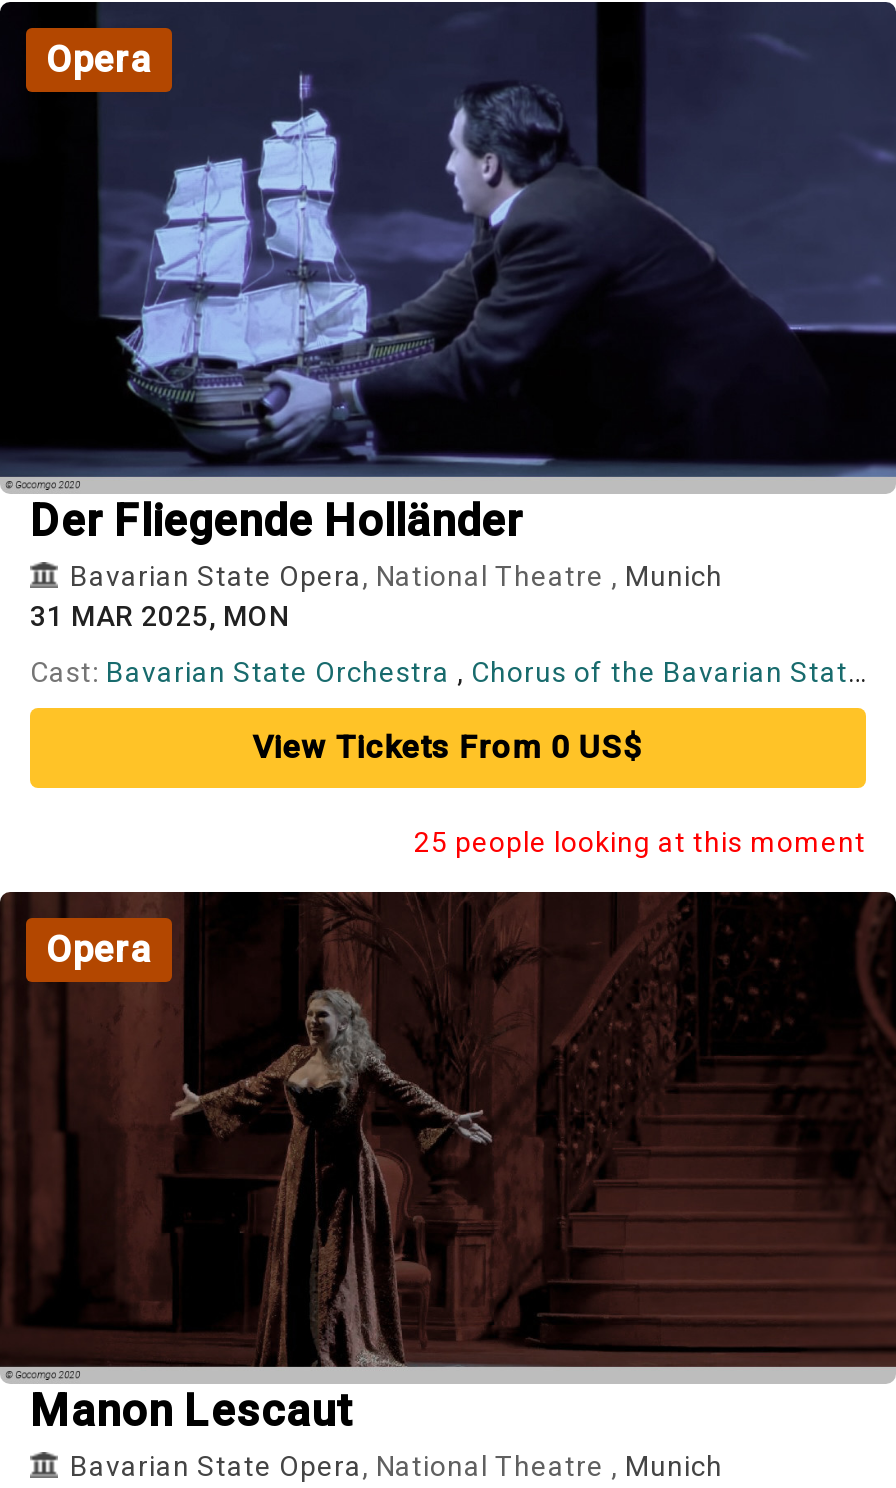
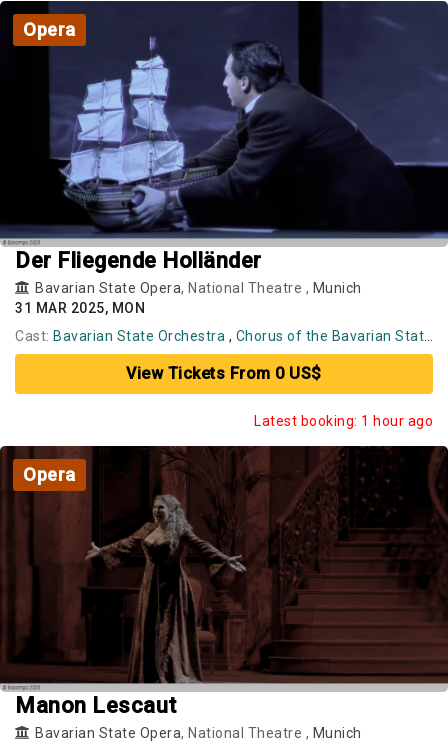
- 25 people looking at this moment
+ Latest booking: 1 hour ago
